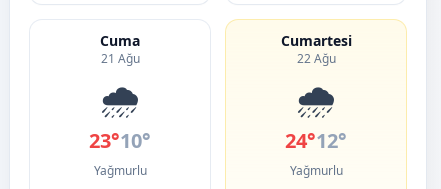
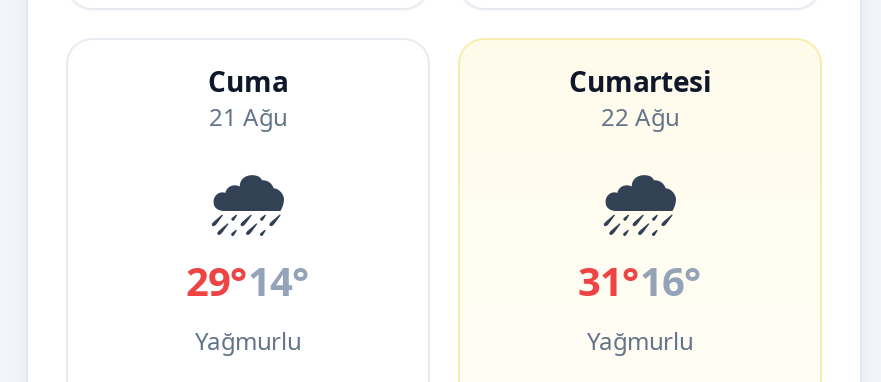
- 23°10°
+ 29°14°

- 24°12°
+ 31°16°
